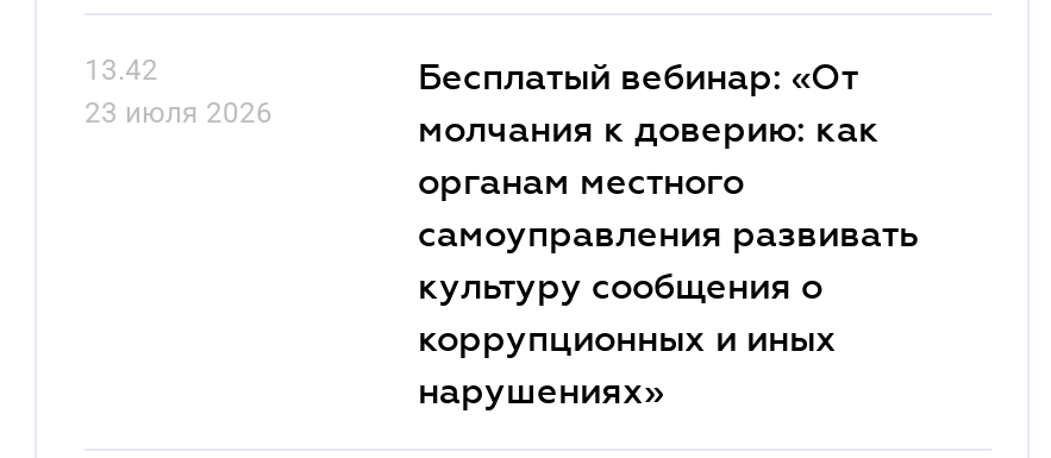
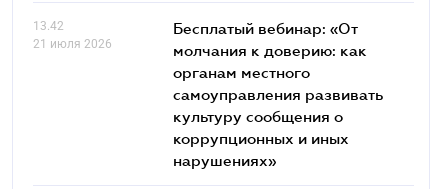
- 23 июля 2026
+ 21 июля 2026
